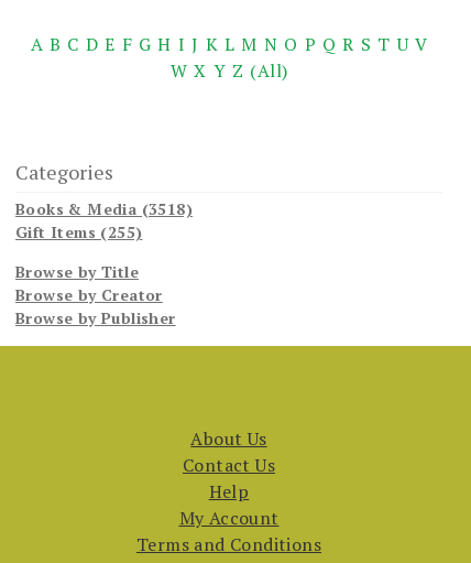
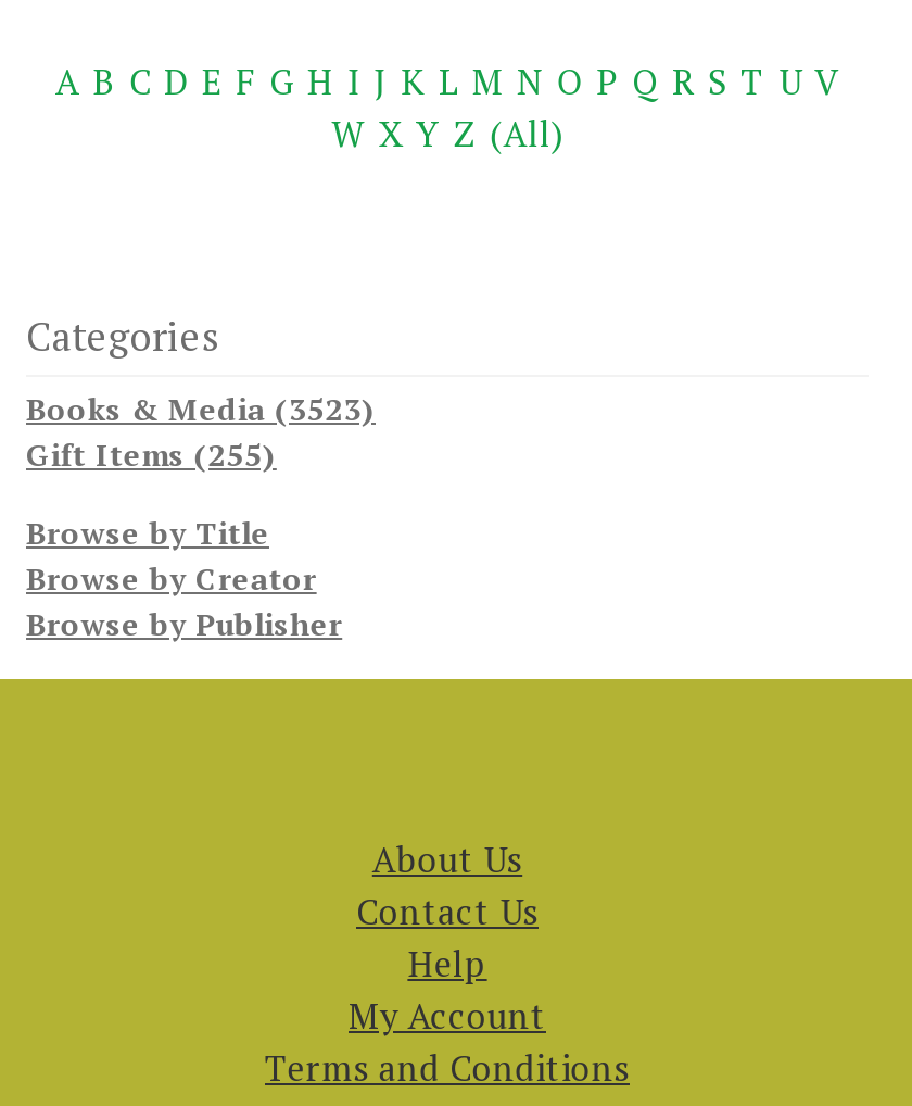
- Books & Media (3518)
+ Books & Media (3523)
